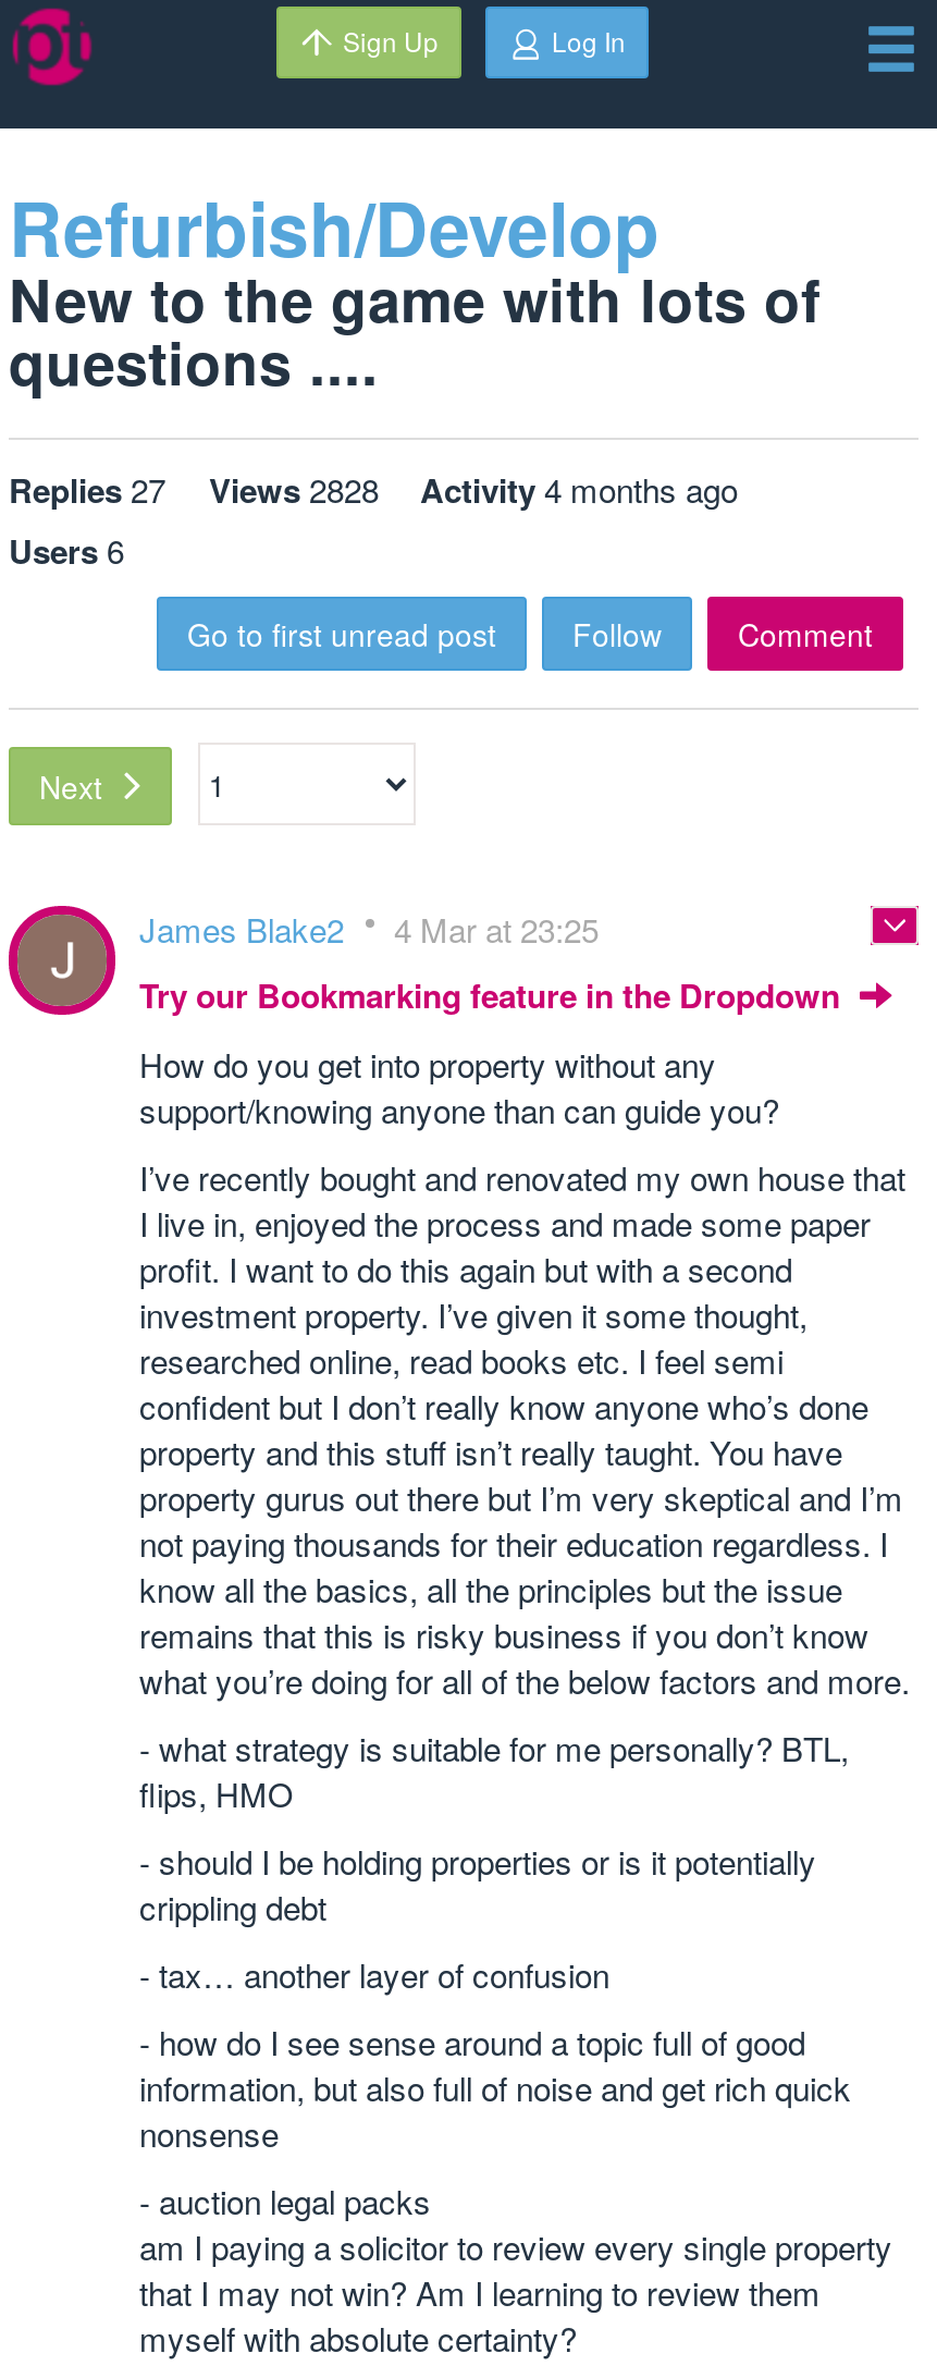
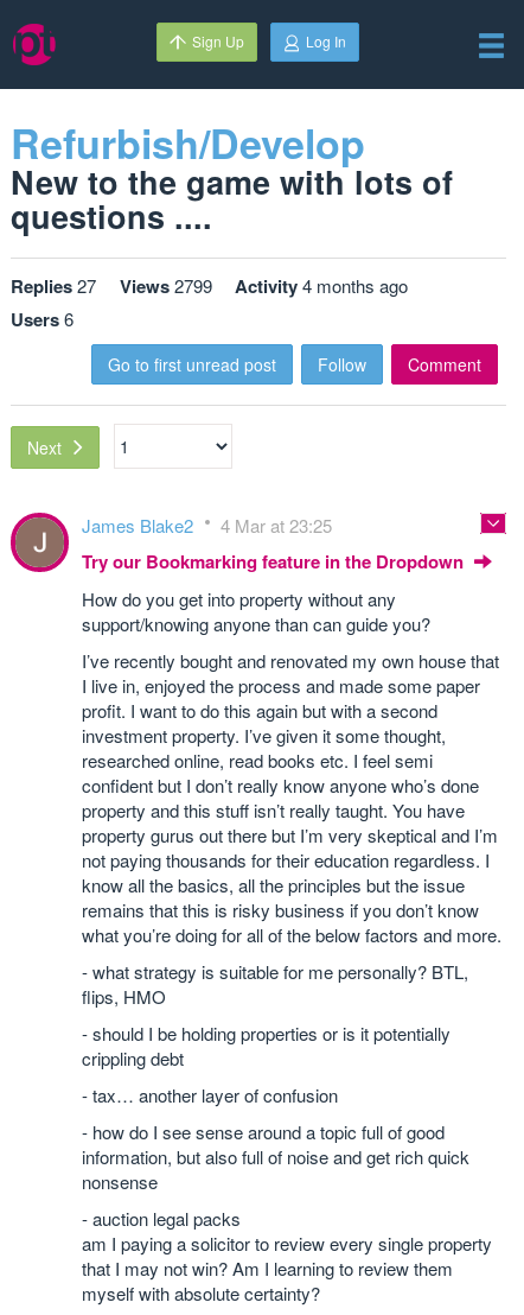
- Replies 27 Views 2828 Activity 4 months ago
+ Replies 27 Views 2799 Activity 4 months ago
